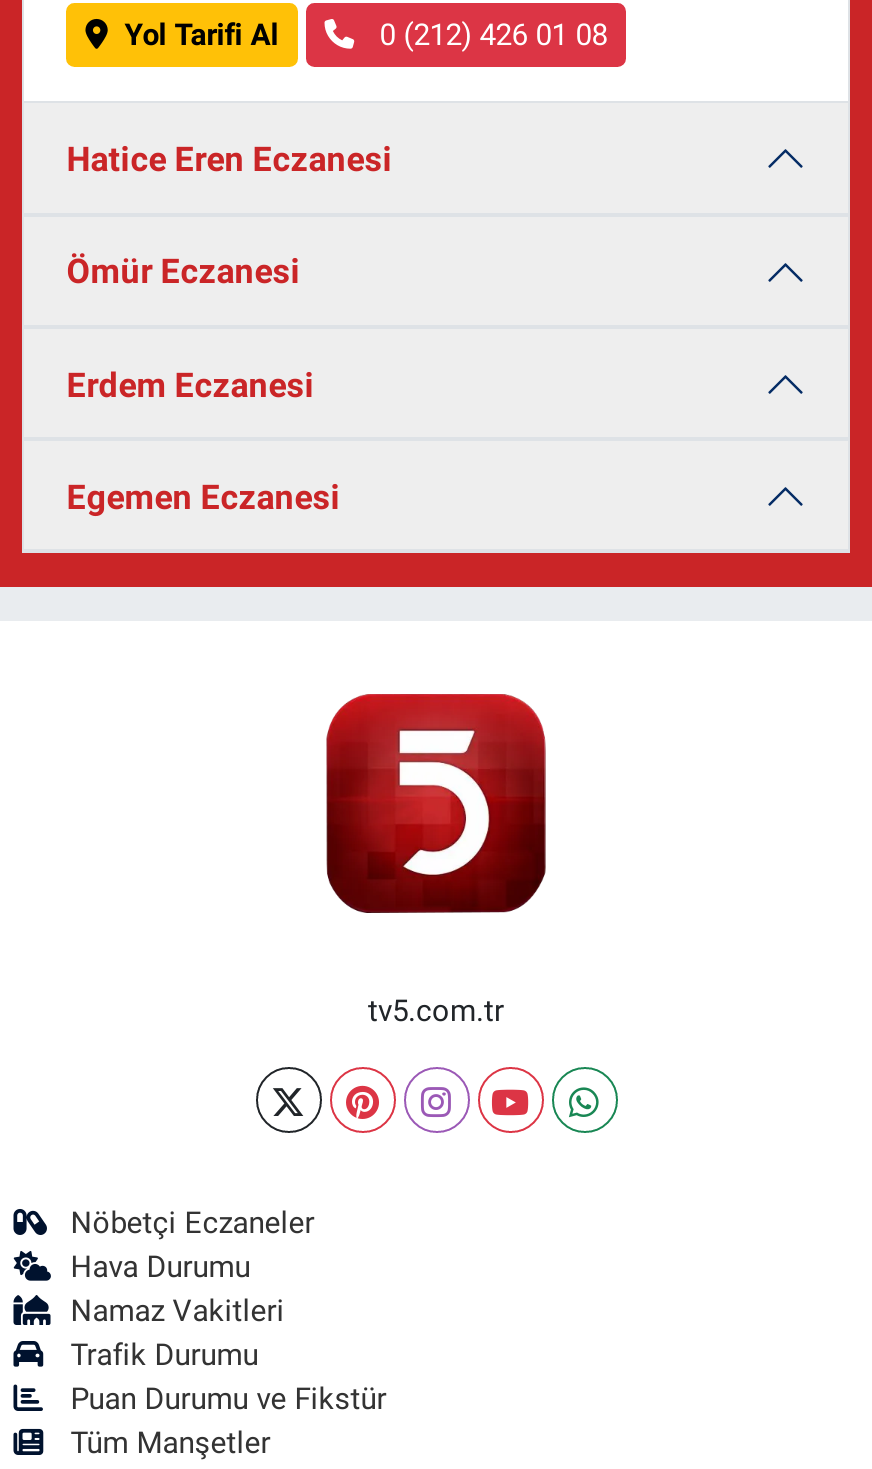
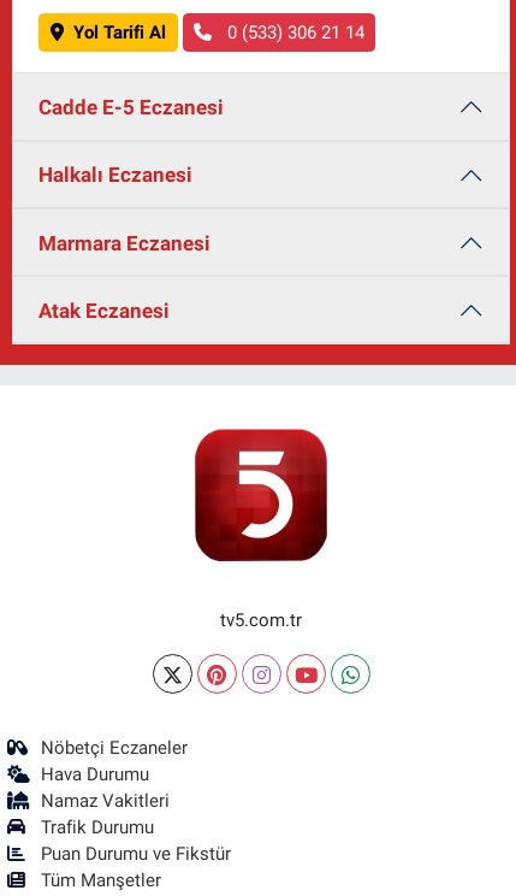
- 0 (212) 426 01 08
+ 0 (533) 306 21 14

- Hatice Eren Eczanesi
+ Cadde E-5 Eczanesi

- Ömür Eczanesi
+ Halkalı Eczanesi

- Erdem Eczanesi
+ Marmara Eczanesi

- Egemen Eczanesi
+ Atak Eczanesi
